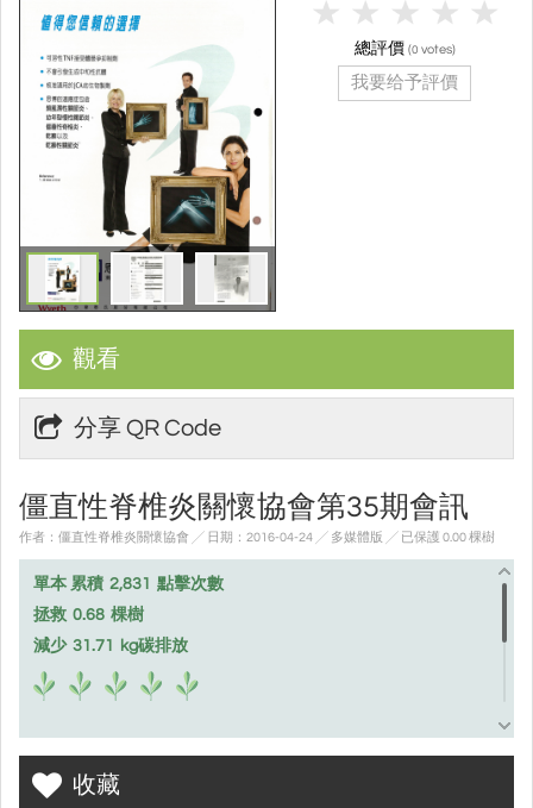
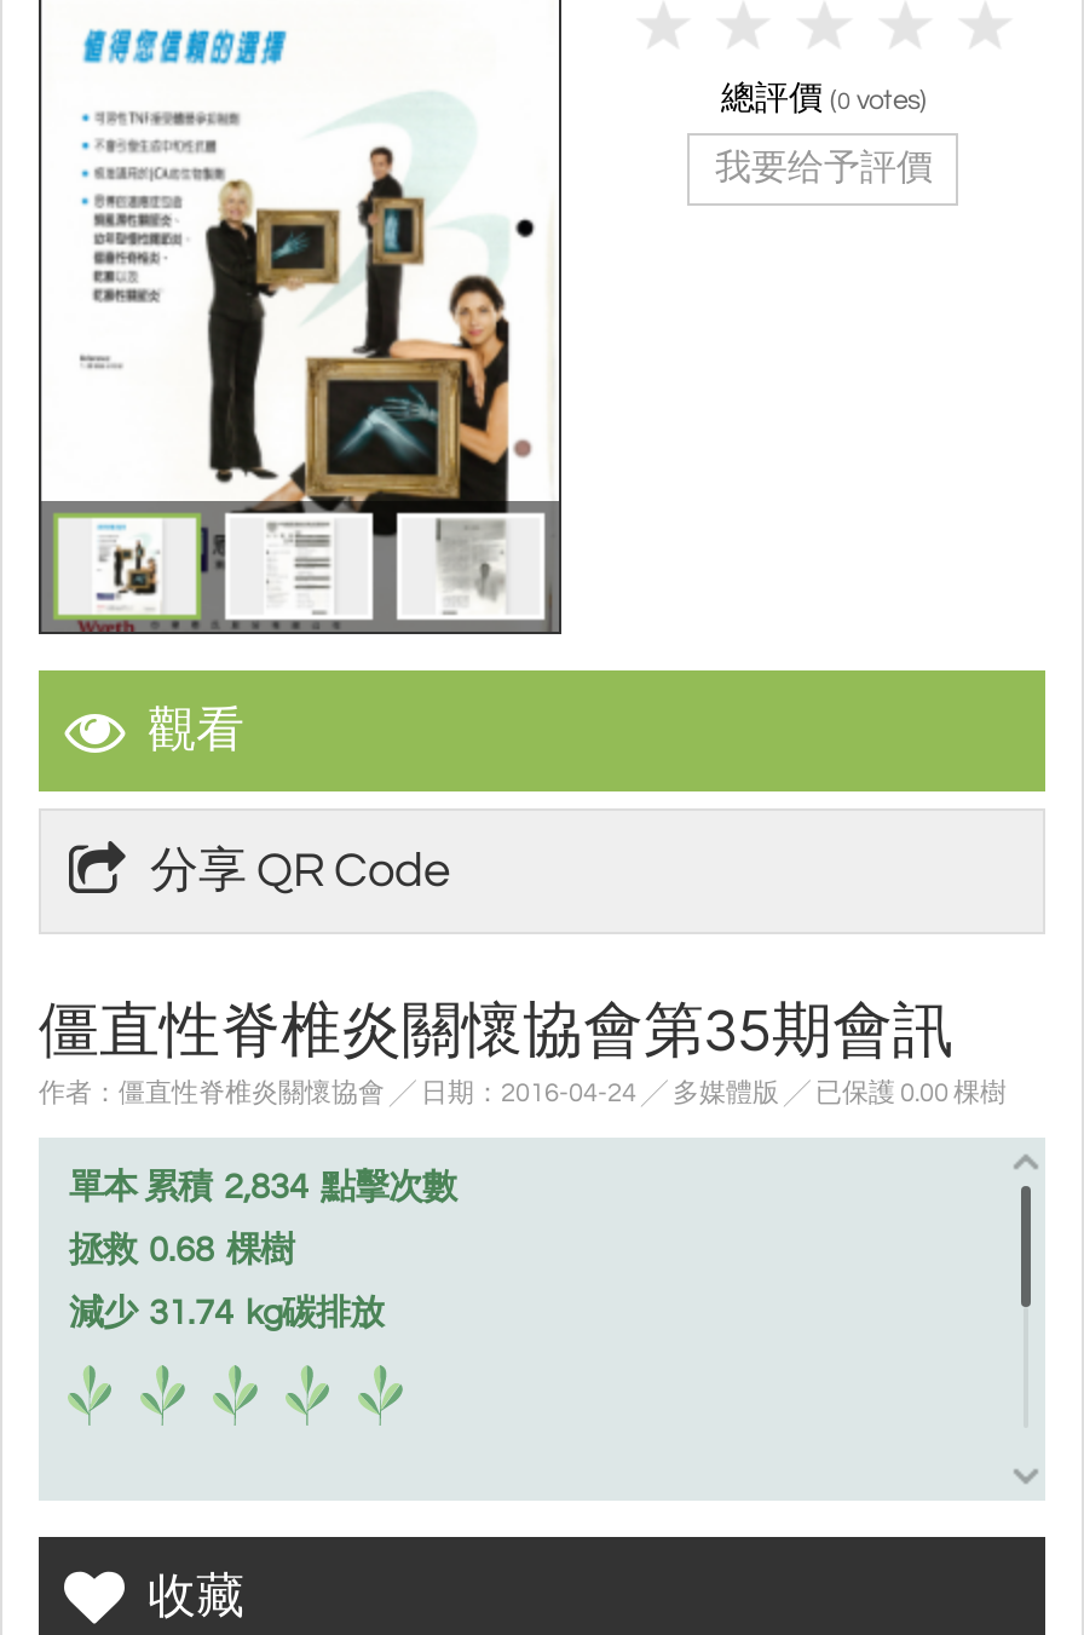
- 單本 累積 2,831 點擊次數
+ 單本 累積 2,834 點擊次數

- 減少 31.71 kg碳排放
+ 減少 31.74 kg碳排放
